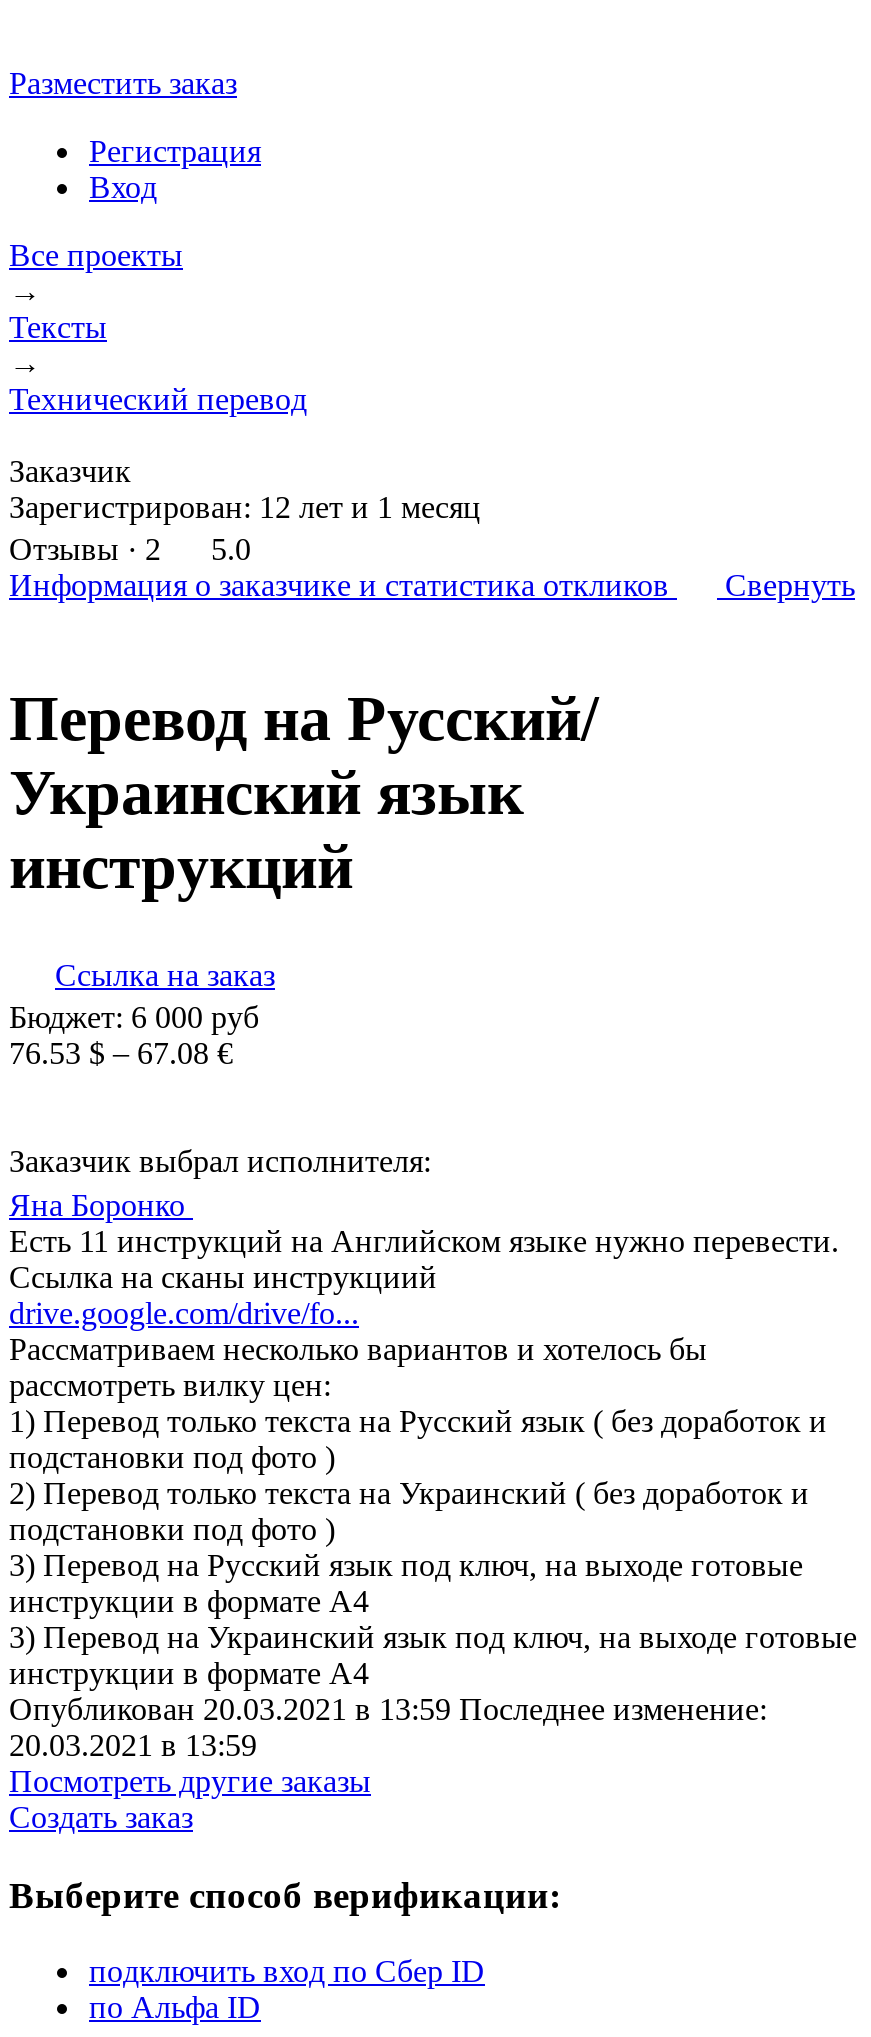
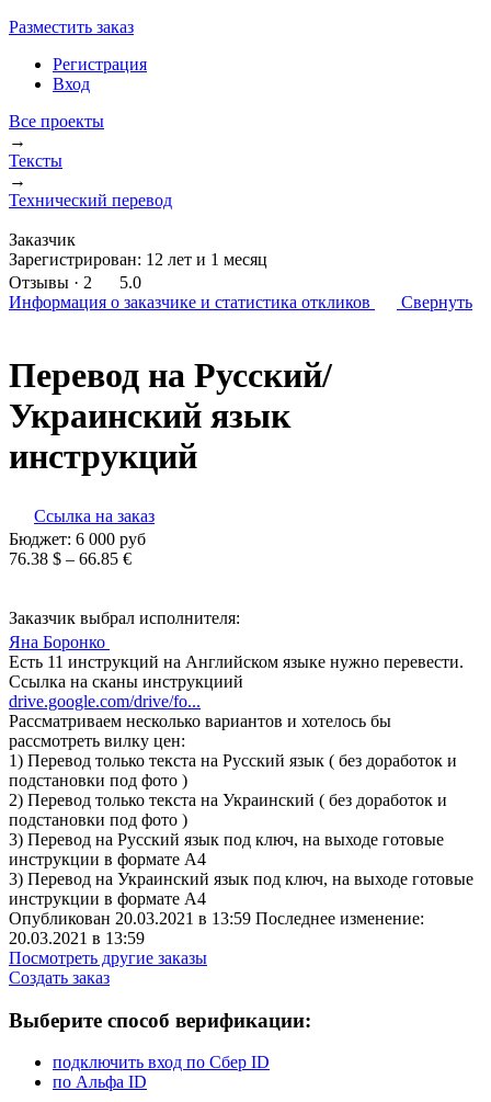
- 76.53 $ – 67.08 €
+ 76.38 $ – 66.85 €
